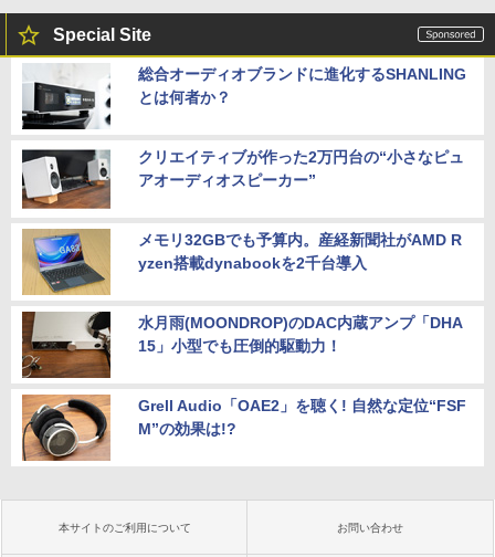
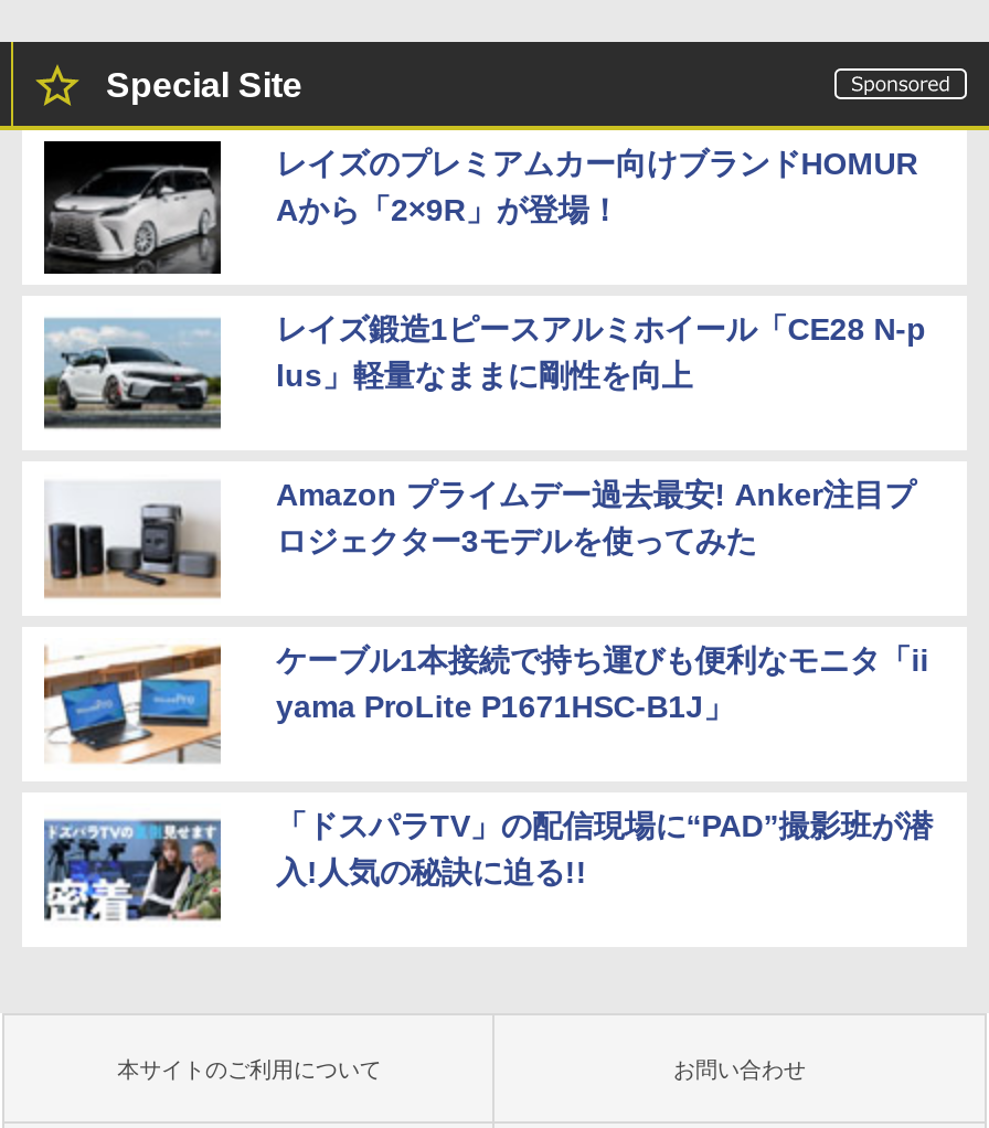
- [image]
- 総合オーディオブランドに進化するSHANLING
- とは何者か？
+ [image]
+ レイズのプレミアムカー向けブランドHOMUR
+ Aから「2×9R」が登場！

- [image]
- クリエイティブが作った2万円台の“小さなピュ
- アオーディオスピーカー”
+ [image]
+ レイズ鍛造1ピースアルミホイール「CE28 N-p
+ lus」軽量なままに剛性を向上

- [image]
- メモリ32GBでも予算内。産経新聞社がAMD R
- yzen搭載dynabookを2千台導入
+ [image]
+ Amazon プライムデー過去最安! Anker注目プ
+ ロジェクター3モデルを使ってみた

- [image]
- 水月雨(MOONDROP)のDAC内蔵アンプ「DHA
- 15」小型でも圧倒的駆動力！
+ [image]
+ ケーブル1本接続で持ち運びも便利なモニタ「ii
+ yama ProLite P1671HSC-B1J」

- [image]
- Grell Audio「OAE2」を聴く! 自然な定位“FSF
- M”の効果は!?
+ [image]
+ 「ドスパラTV」の配信現場に“PAD”撮影班が潜
+ 入!人気の秘訣に迫る!!
